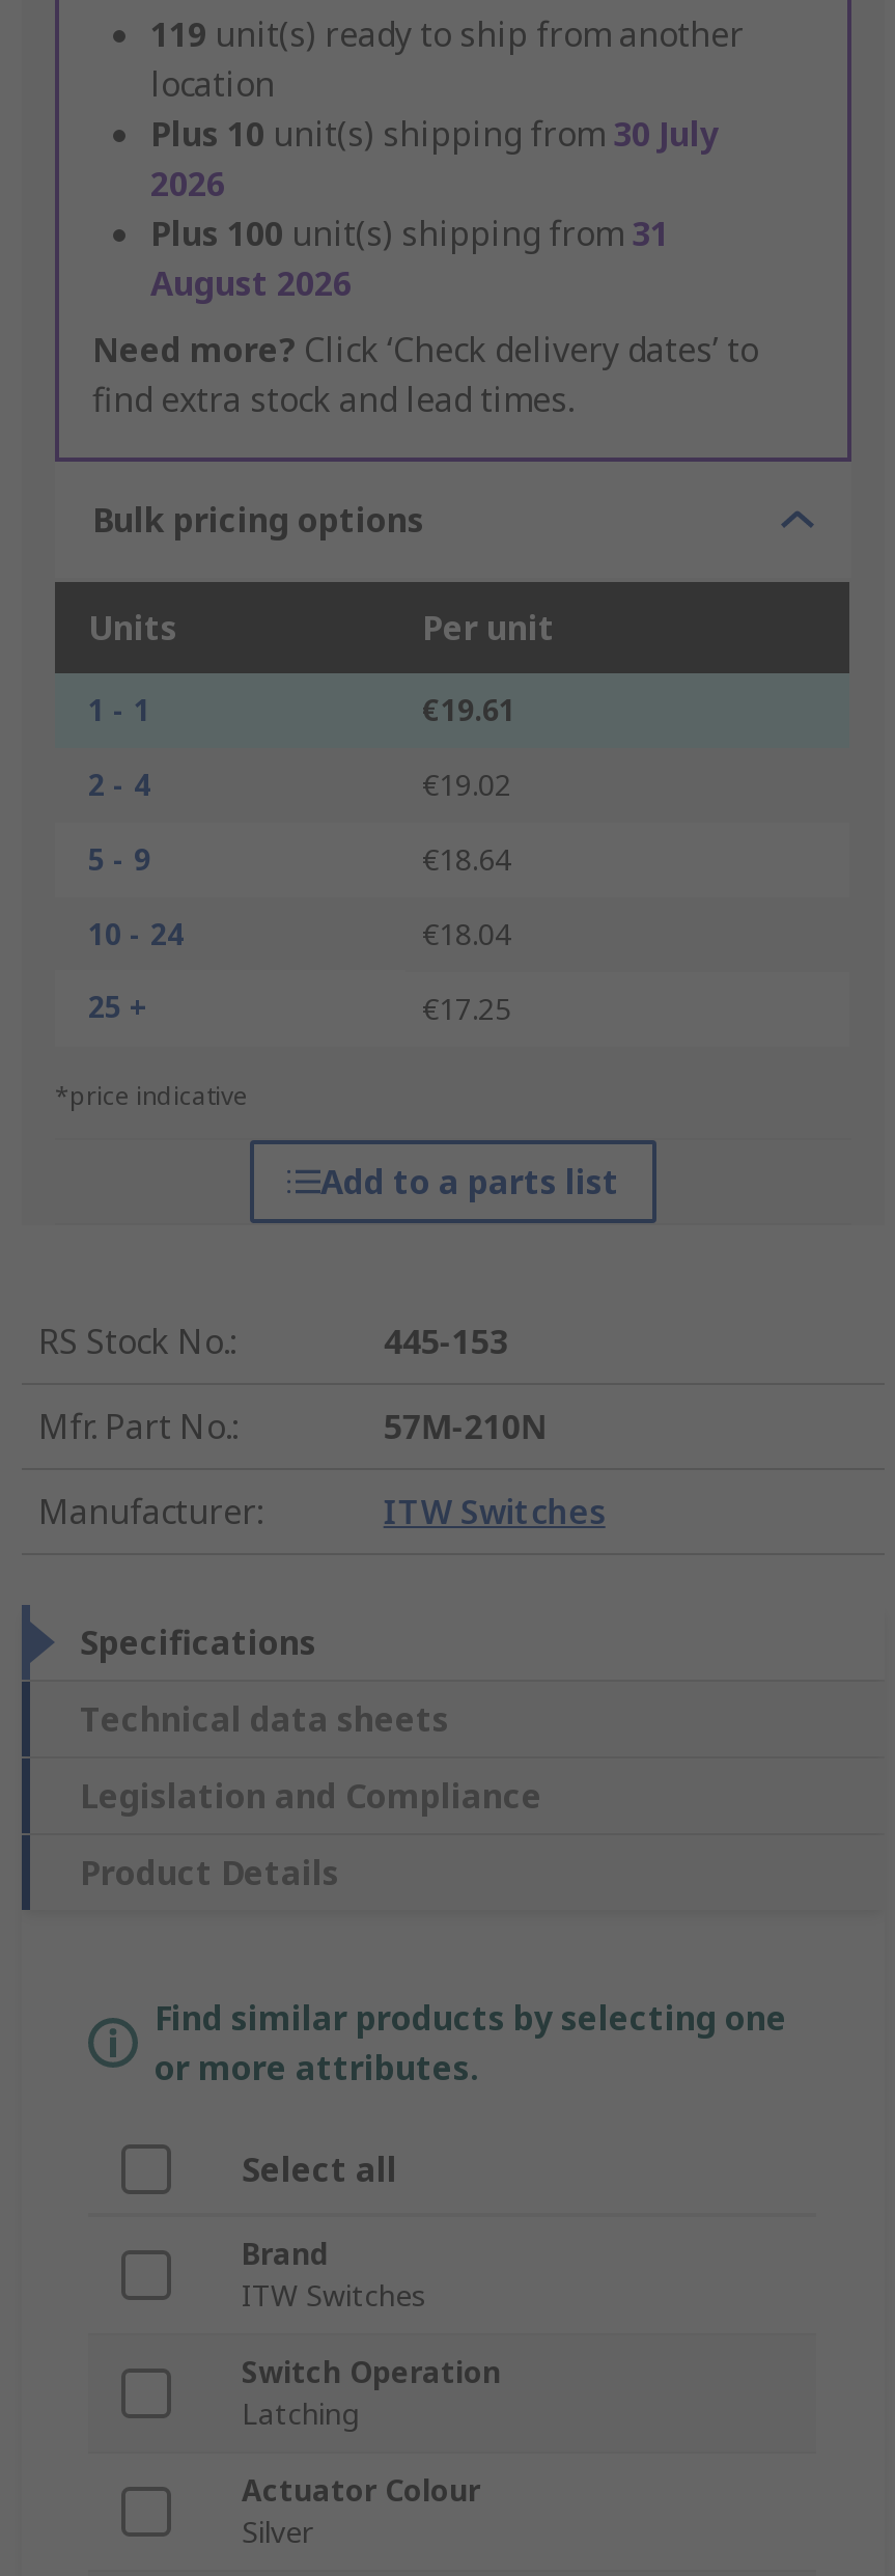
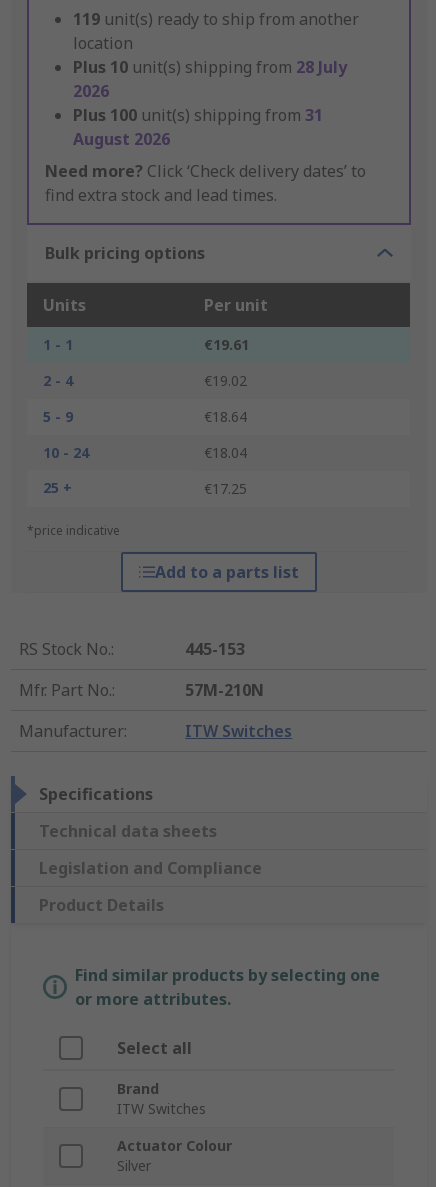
- Plus 10 unit(s) shipping from 30 July
+ Plus 10 unit(s) shipping from 28 July

- Switch Operation
- Latching
